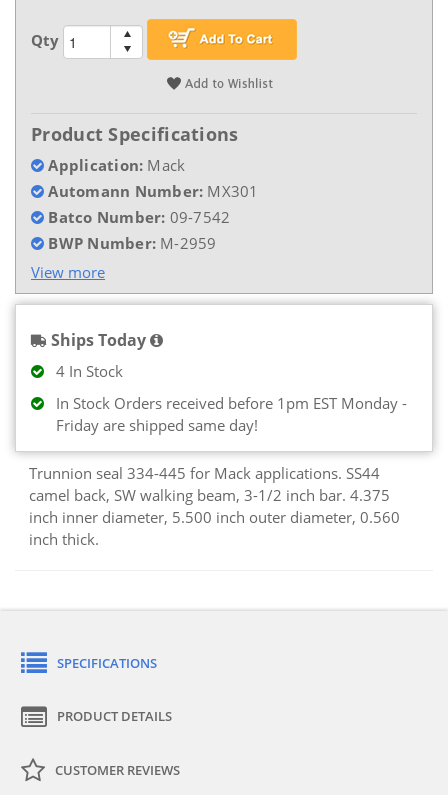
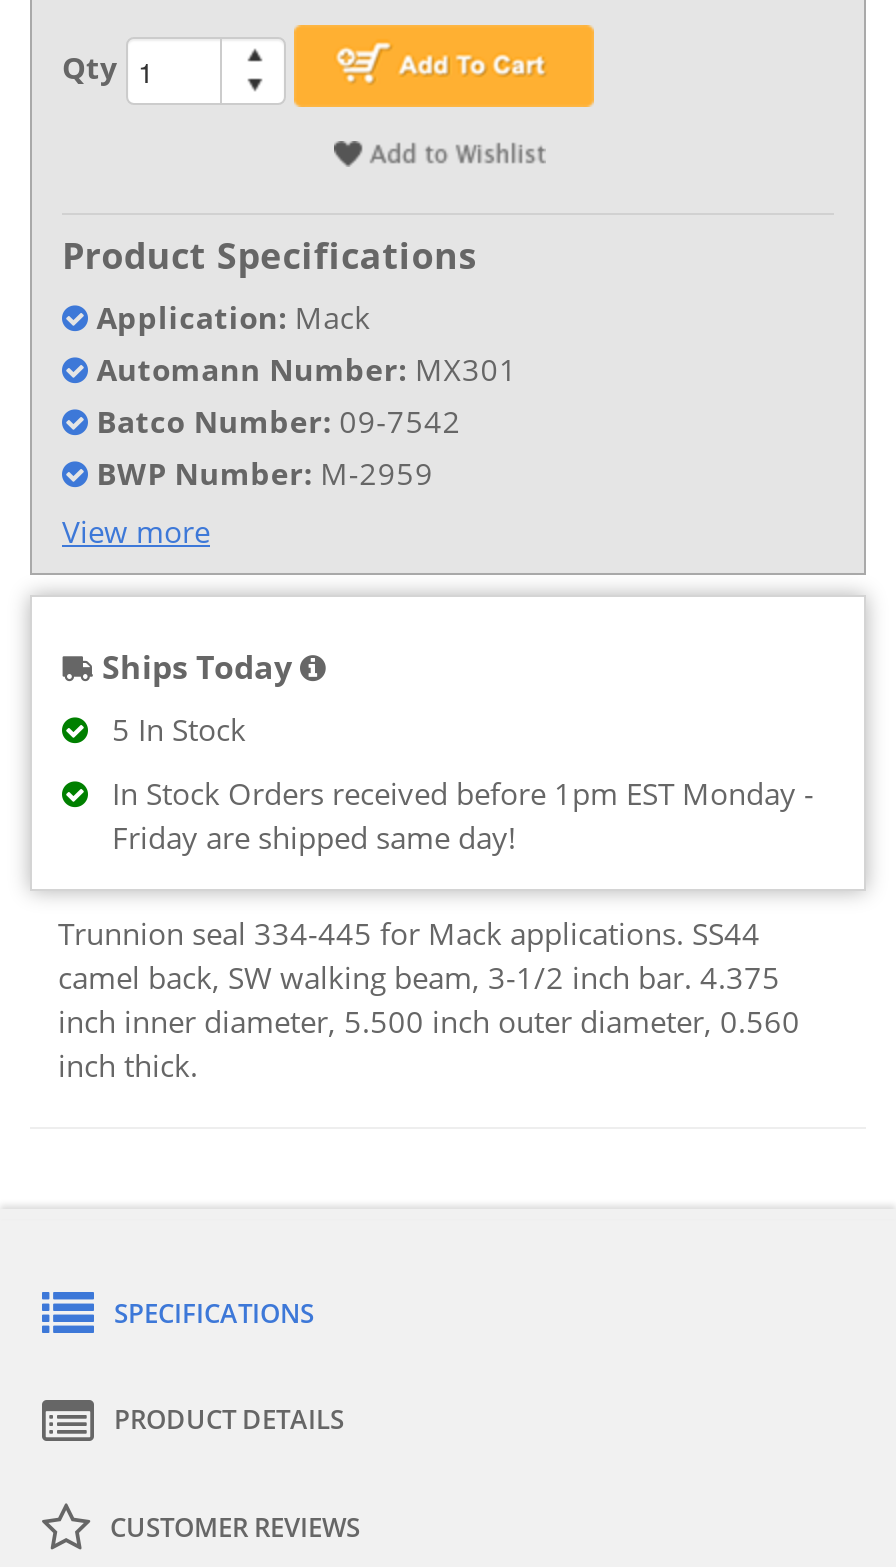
- 4 In Stock
+ 5 In Stock
